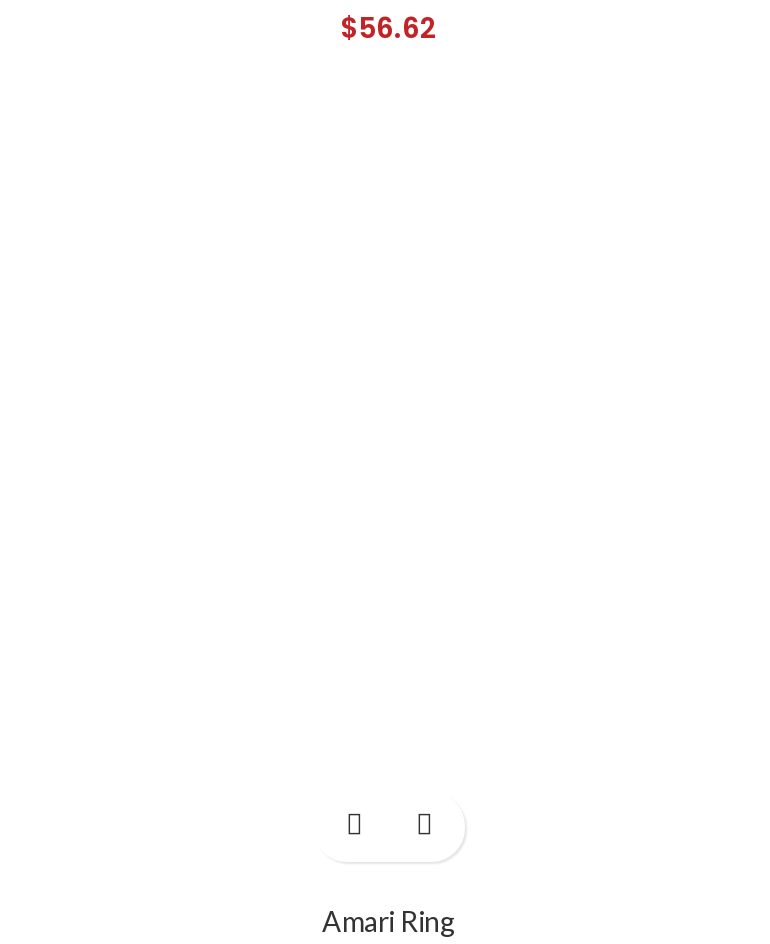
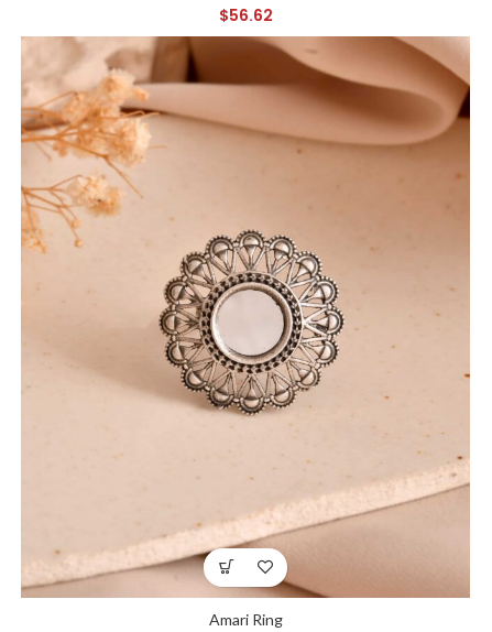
+ [image]
